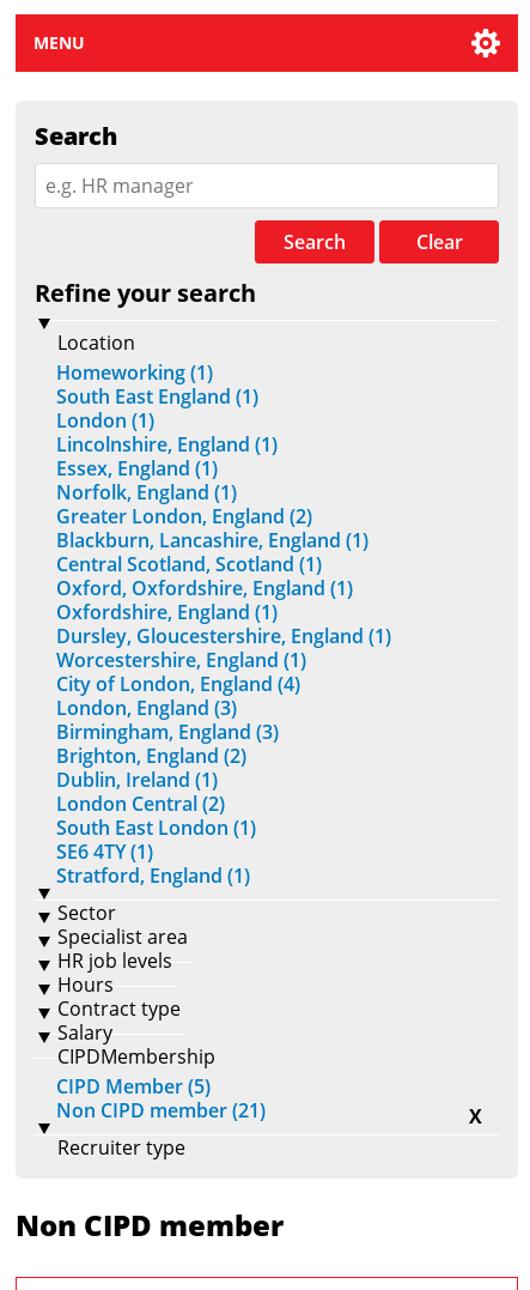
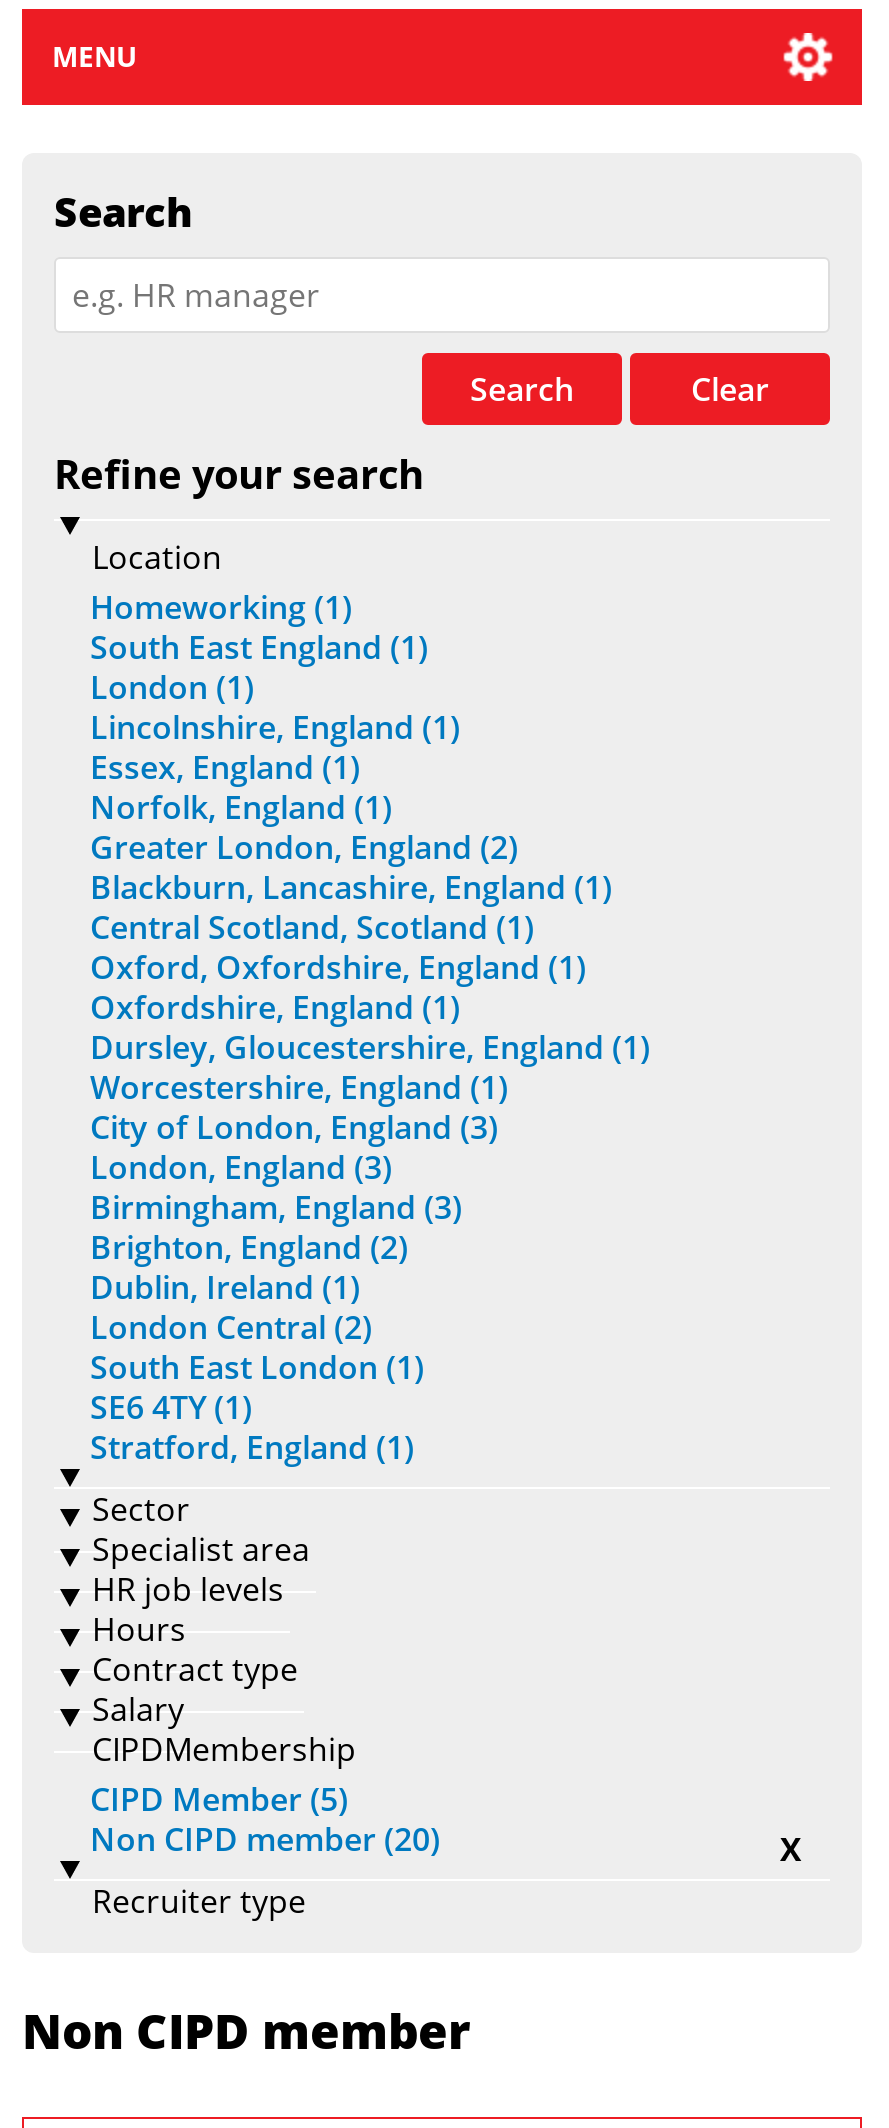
- City of London, England (4)
+ City of London, England (3)

- Non CIPD member (21)
+ Non CIPD member (20)
